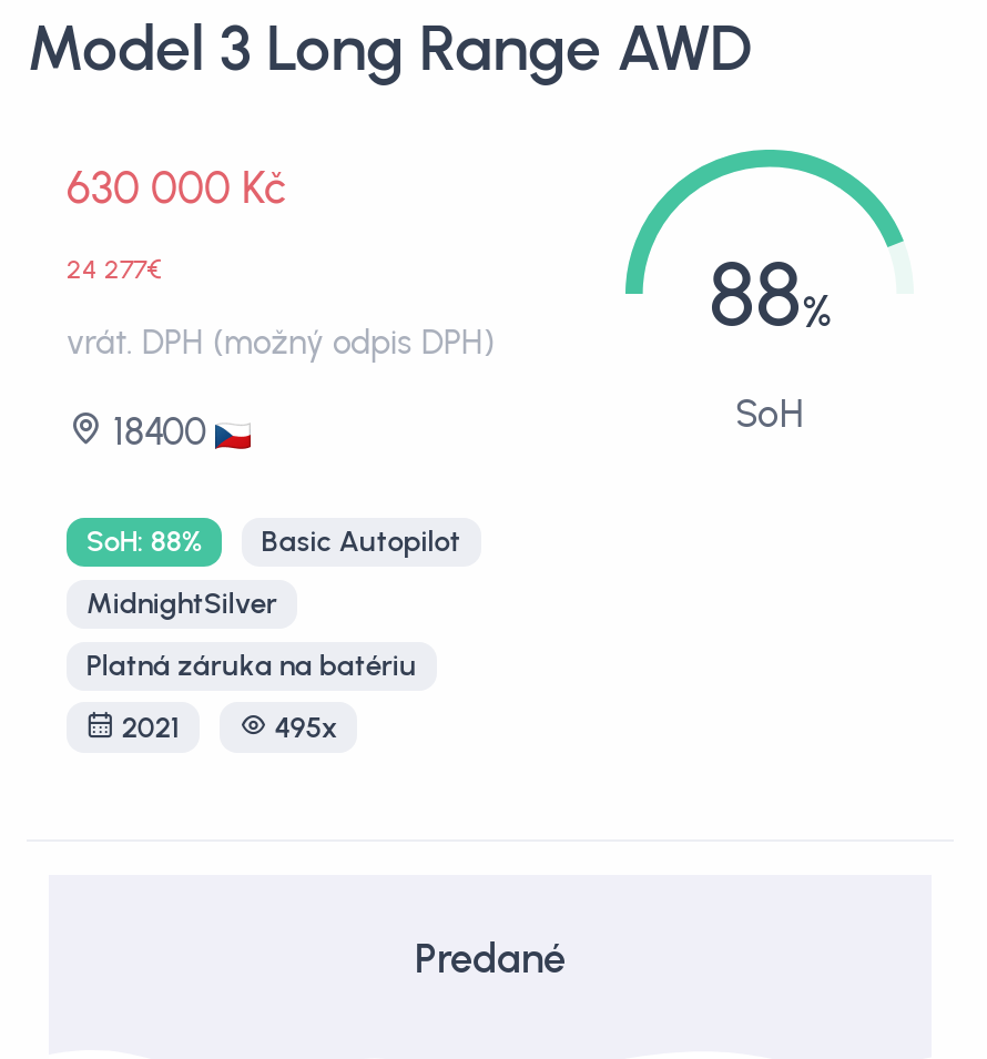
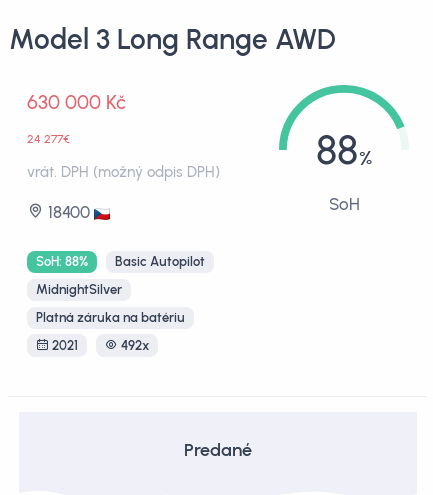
- 495x
+ 492x
